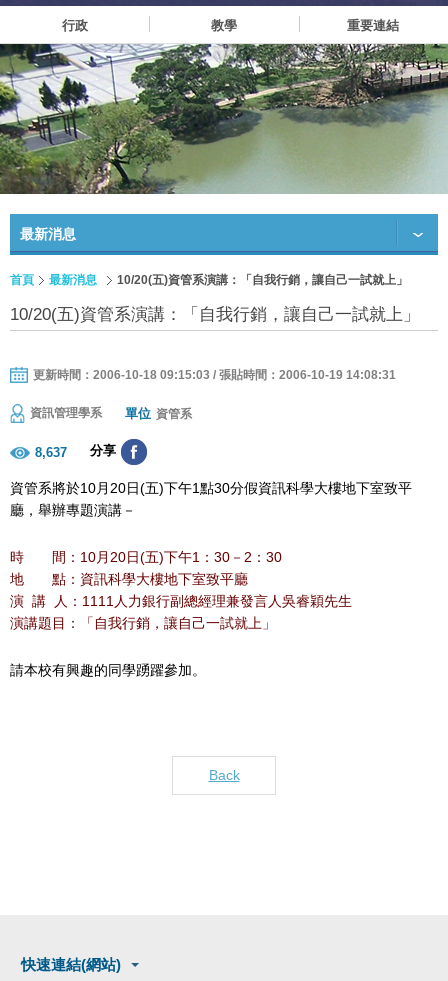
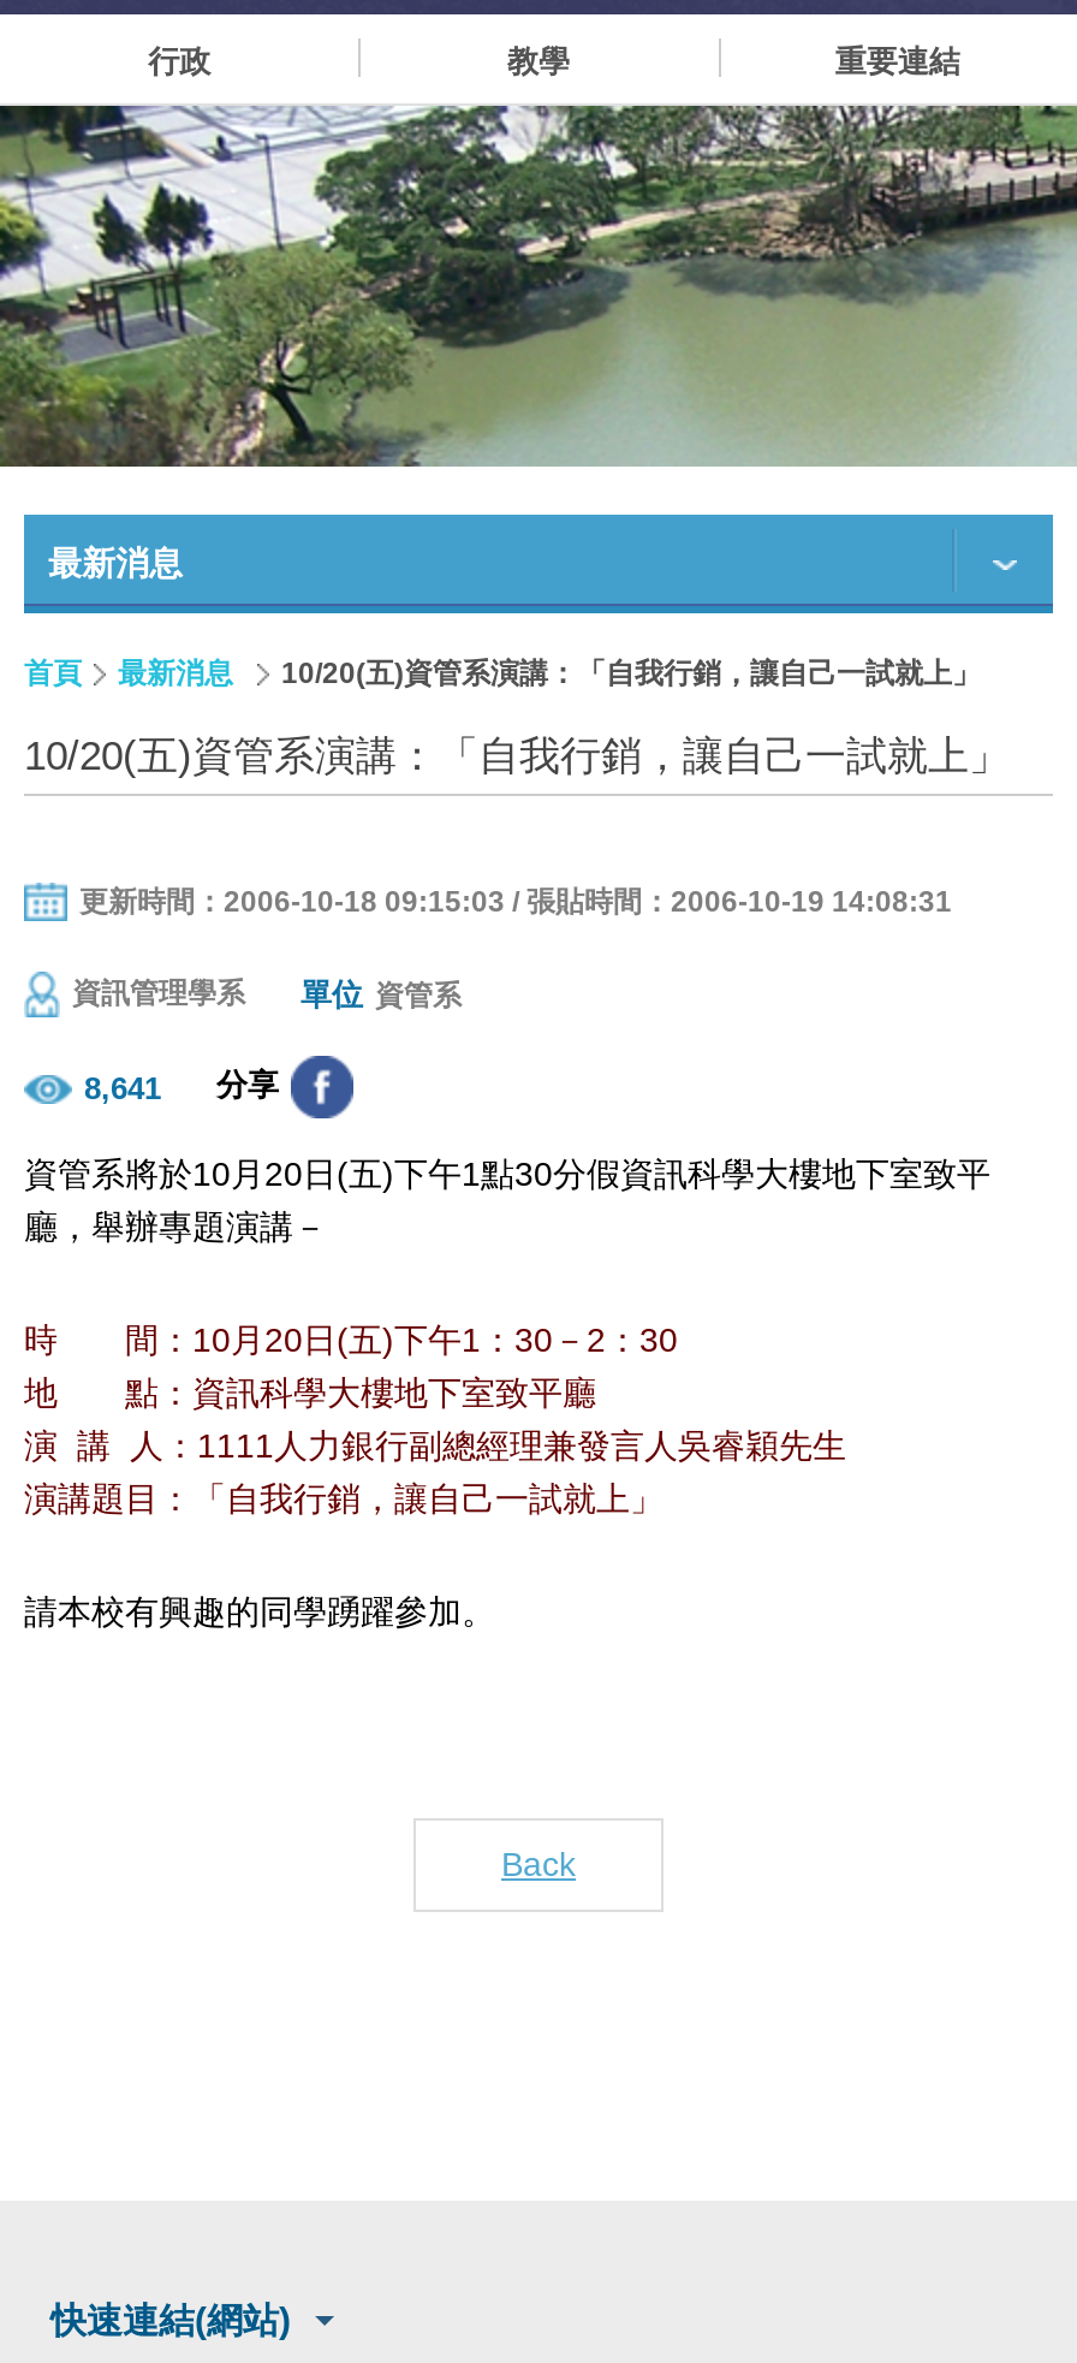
- 8,637 分享
+ 8,641 分享
